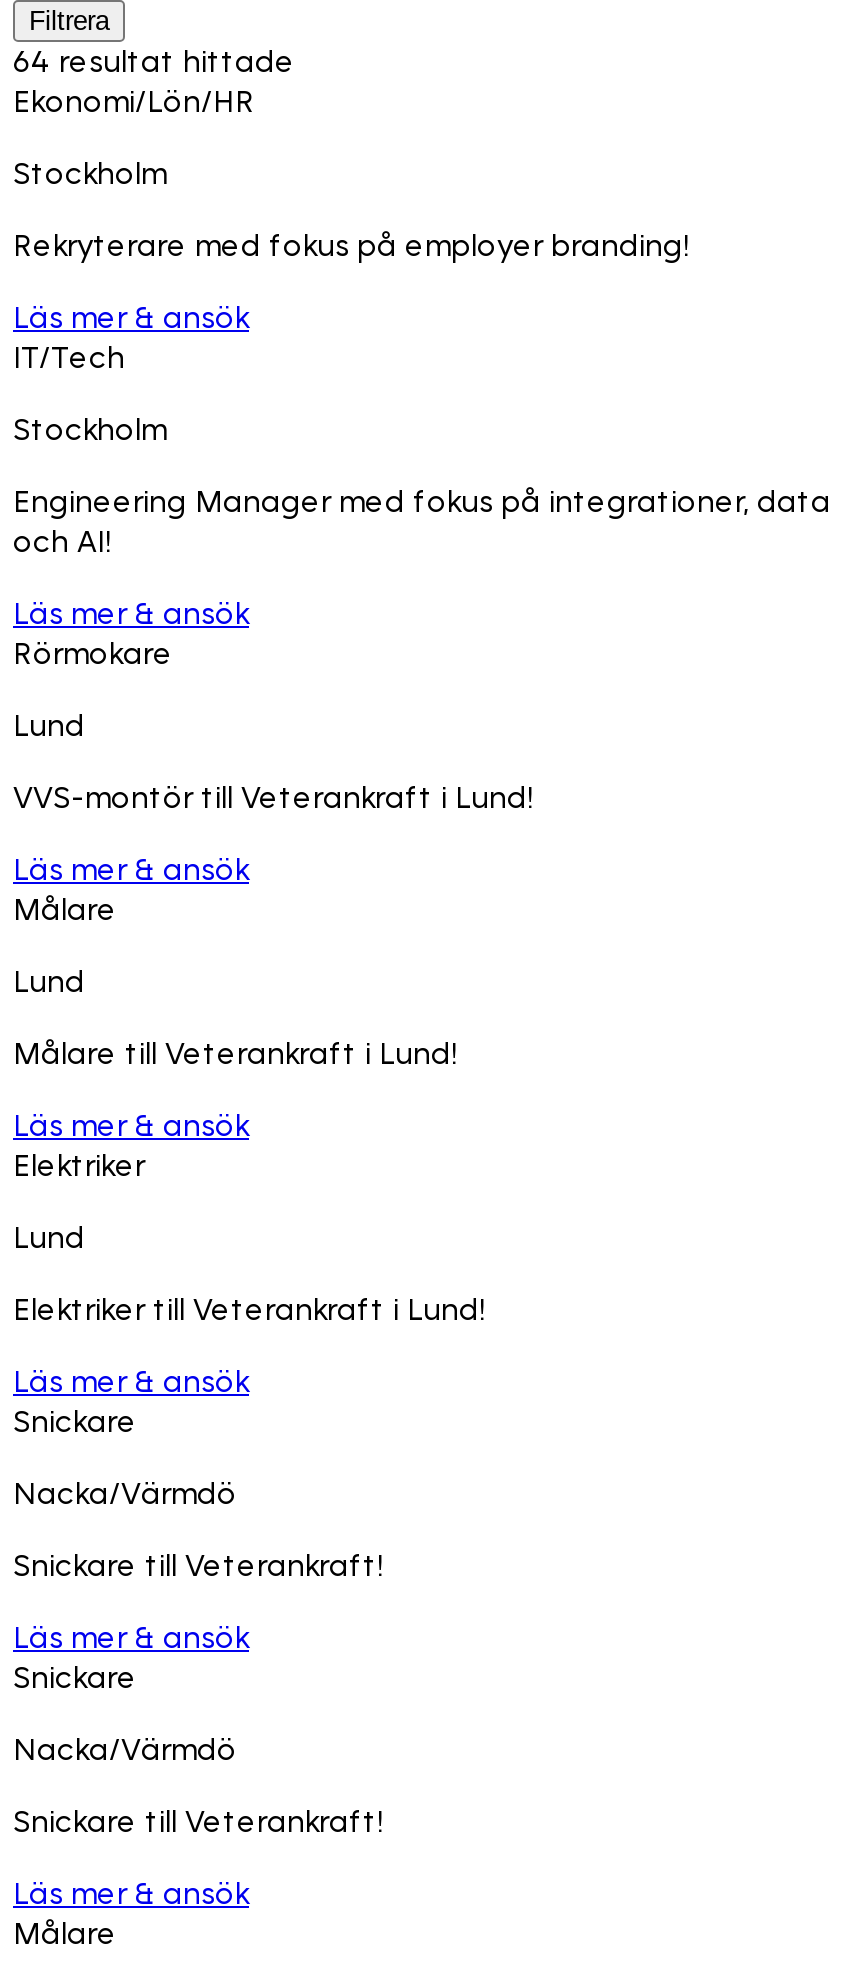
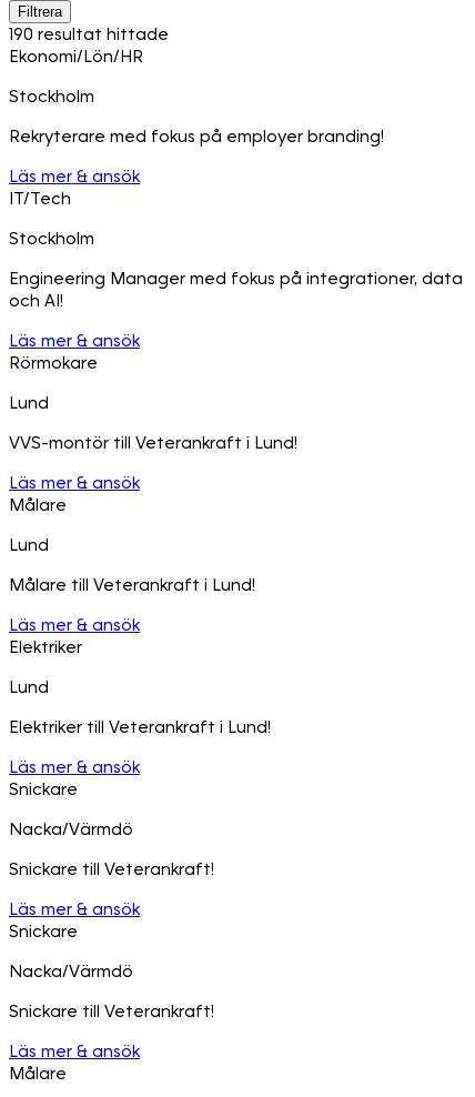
- 64 resultat hittade
+ 190 resultat hittade
